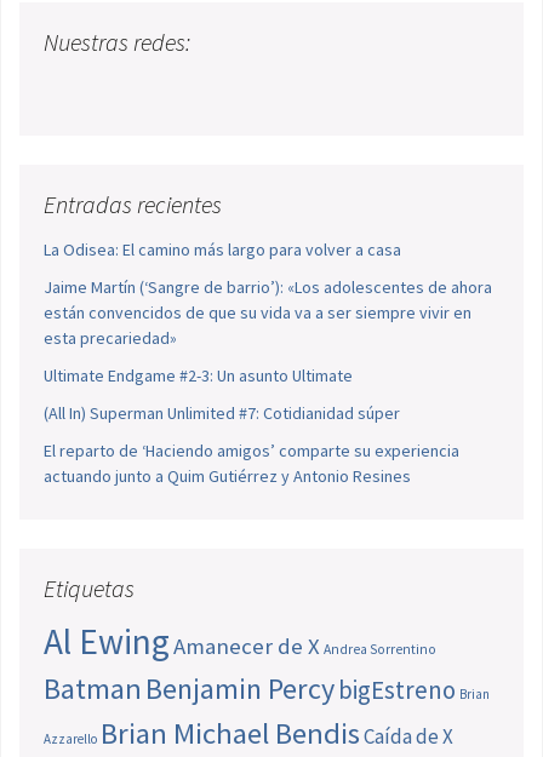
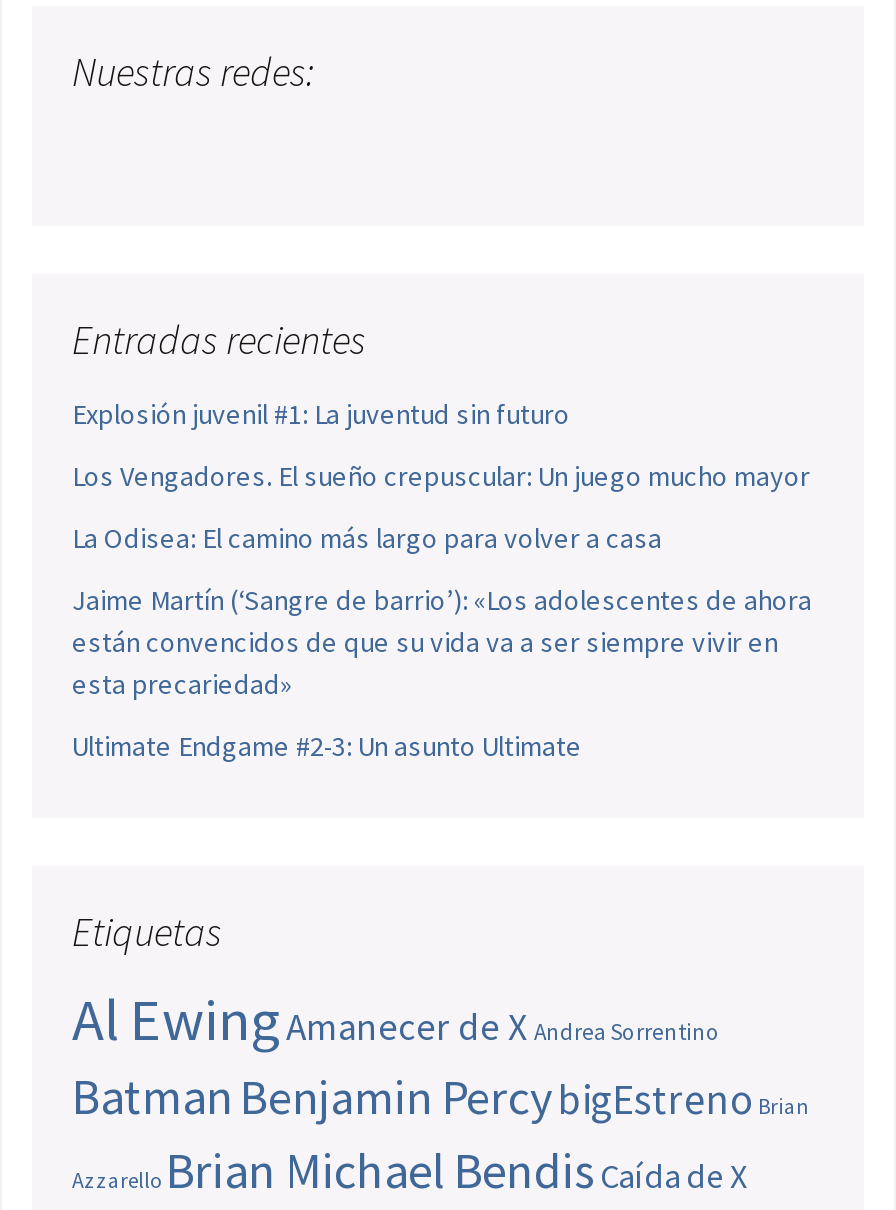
+ Explosión juvenil #1: La juventud sin futuro
+ Los Vengadores. El sueño crepuscular: Un juego mucho mayor

moved down: La Odisea: El camino más largo para volver a casa | Jaime Martín (‘Sangre de barrio’): «Los adolescentes de ahora | están convencidos de que su vida va a ser siempre vivir en | esta precariedad» | Ultimate Endgame #2-3: Un asunto Ultimate

- (All In) Superman Unlimited #7: Cotidianidad súper
- El reparto de ‘Haciendo amigos’ comparte su experiencia
- actuando junto a Quim Gutiérrez y Antonio Resines
